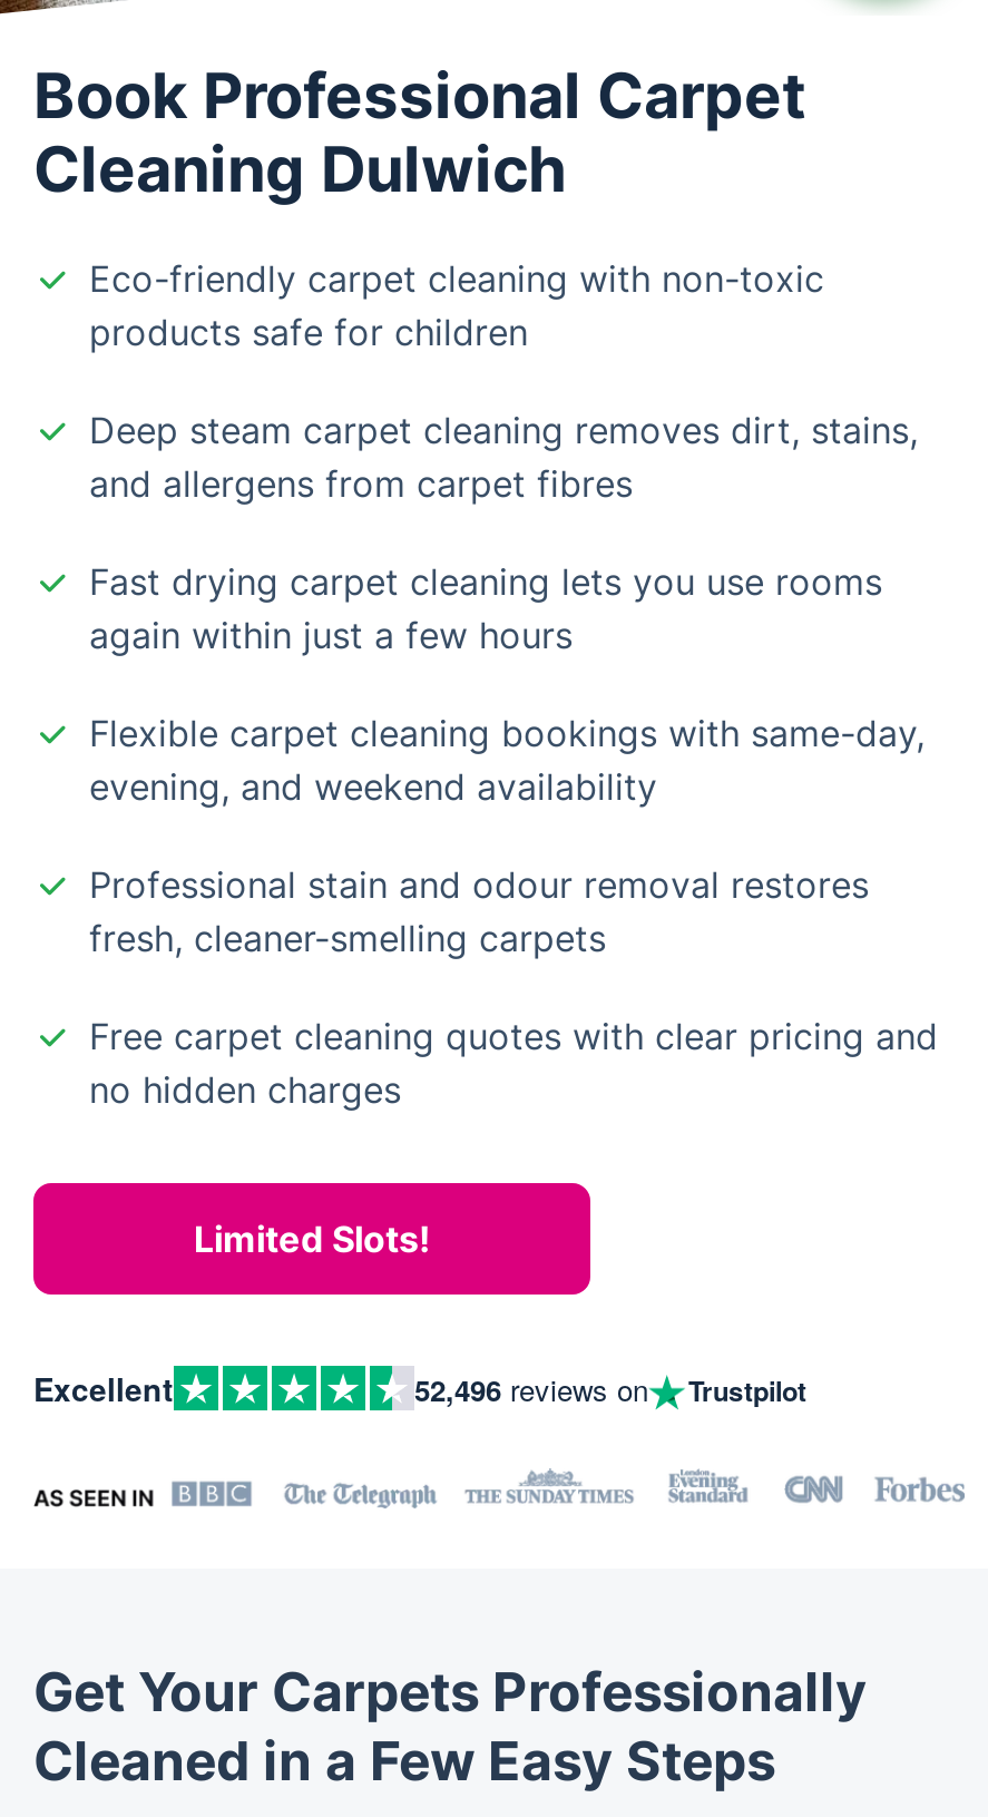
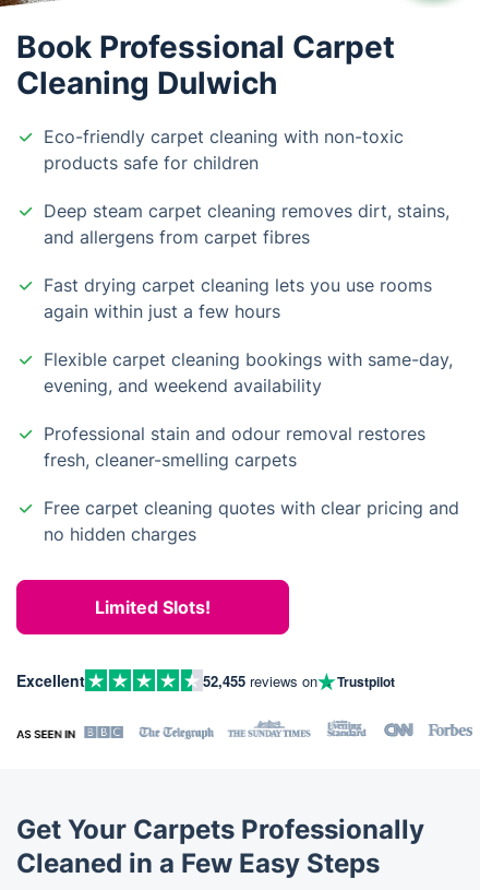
- 52,496 reviews on Trustpilot
+ 52,455 reviews on Trustpilot
